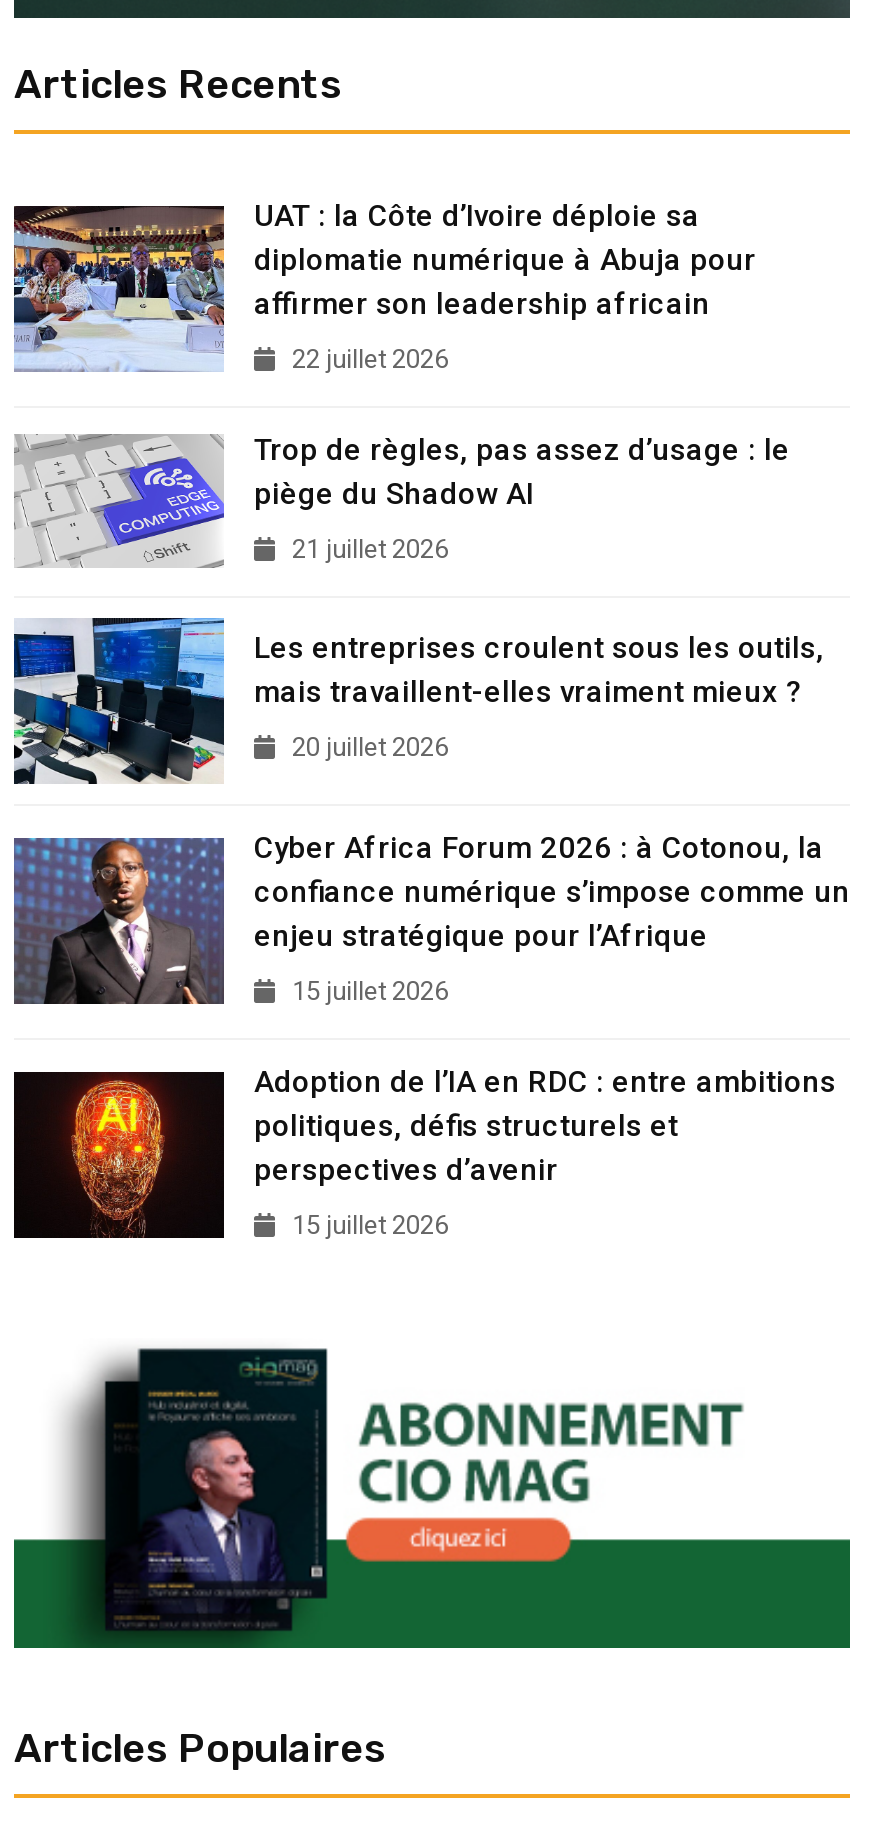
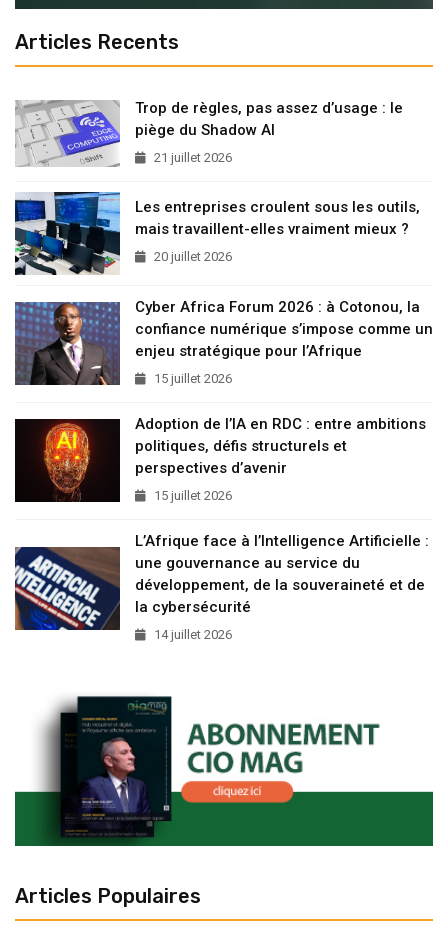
- [image]
- UAT : la Côte d’Ivoire déploie sa
- diplomatie numérique à Abuja pour
- affirmer son leadership africain
- 22 juillet 2026

moved up: [image] | Trop de règles, pas assez d’usage : le | piège du Shadow AI | ... | perspectives d’avenir | 15 juillet 2026

+ [image]
+ L’Afrique face à l’Intelligence Artificielle :
+ une gouvernance au service du
+ développement, de la souveraineté et de
+ la cybersécurité
+ 14 juillet 2026
